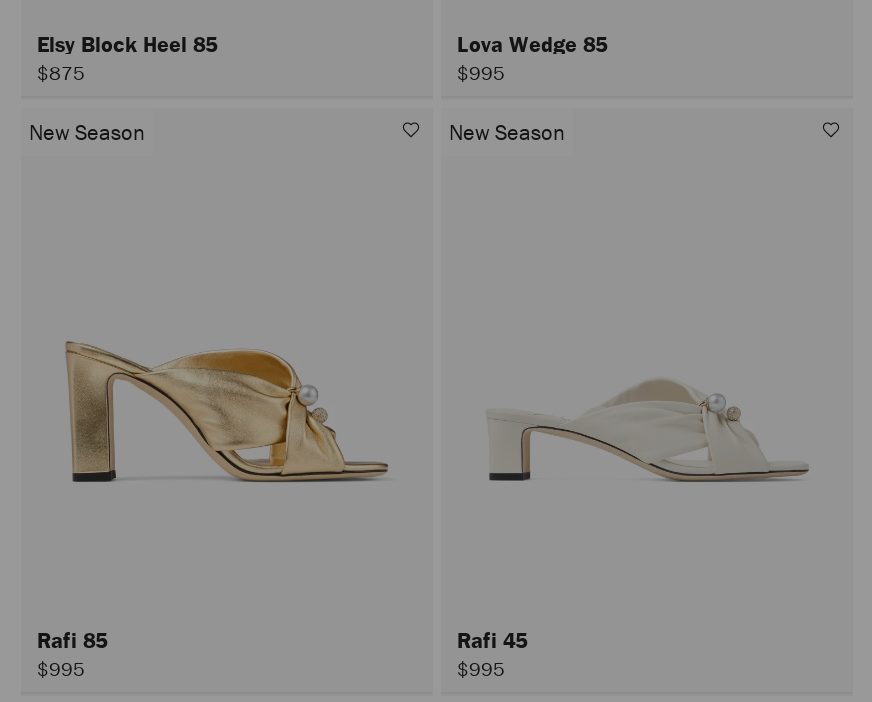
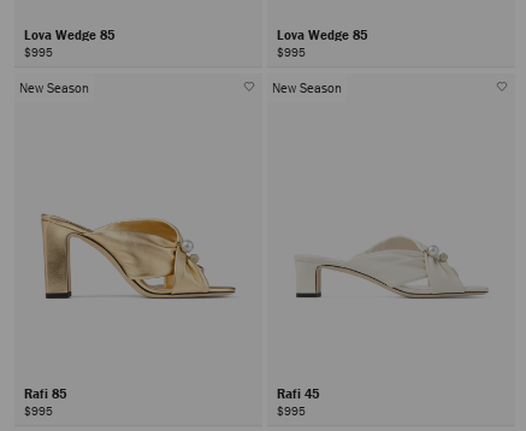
- Elsy Block Heel 85
- $875
+ Lova Wedge 85
+ $995
